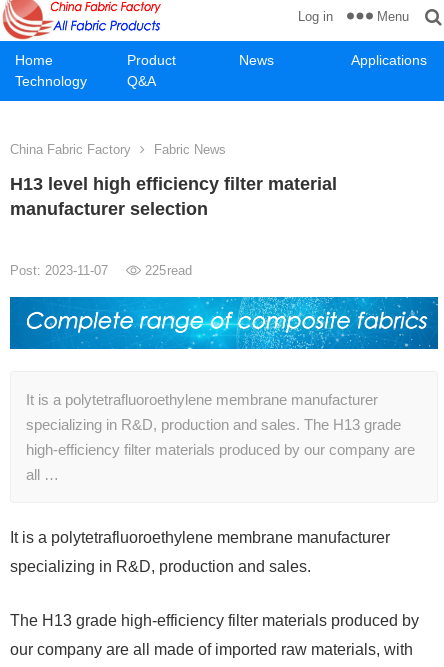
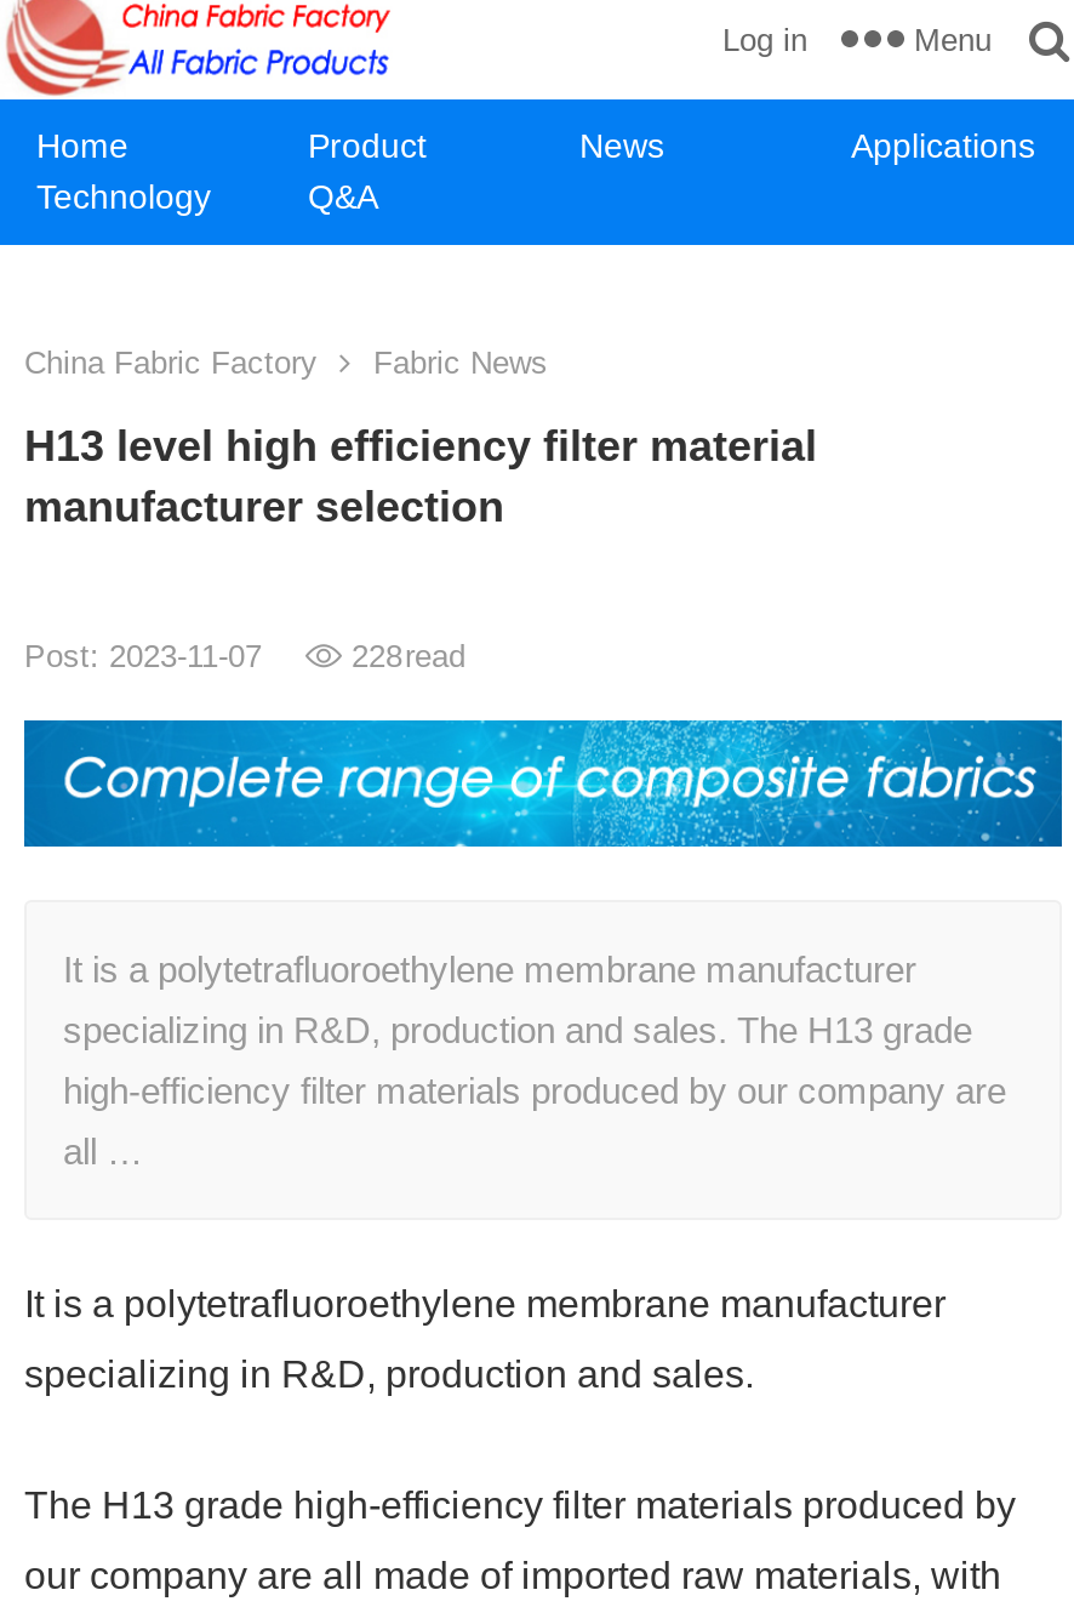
- Post: 2023-11-07 225read
+ Post: 2023-11-07 228read
